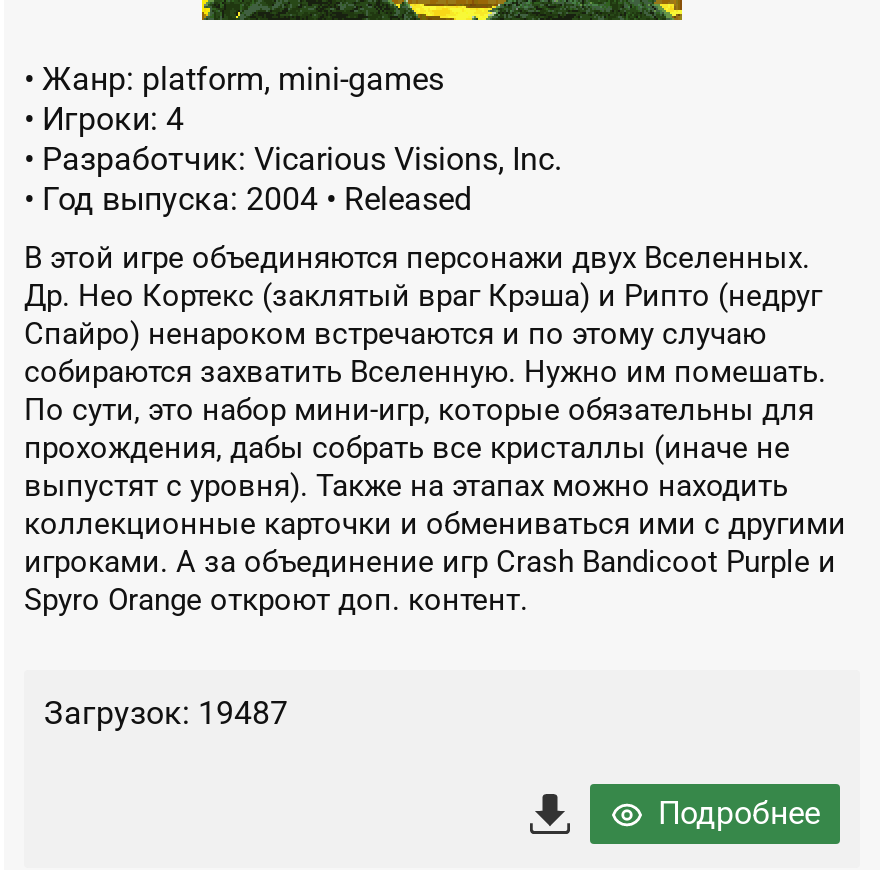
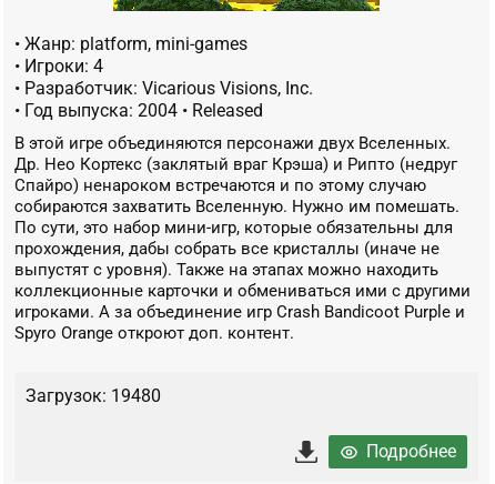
- Загрузок: 19487
+ Загрузок: 19480
